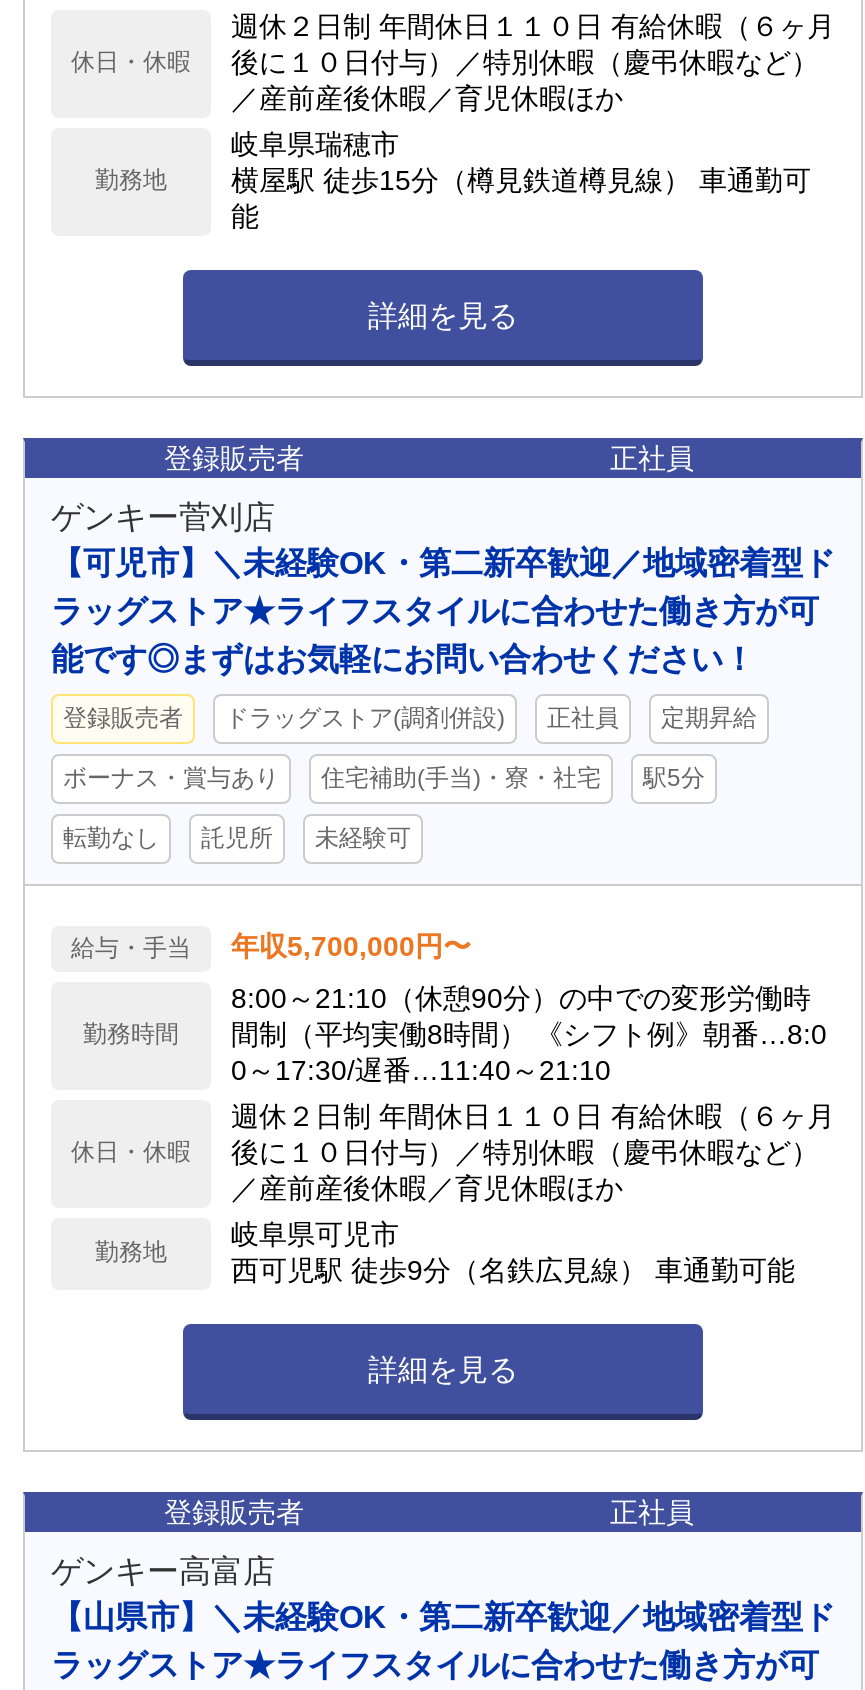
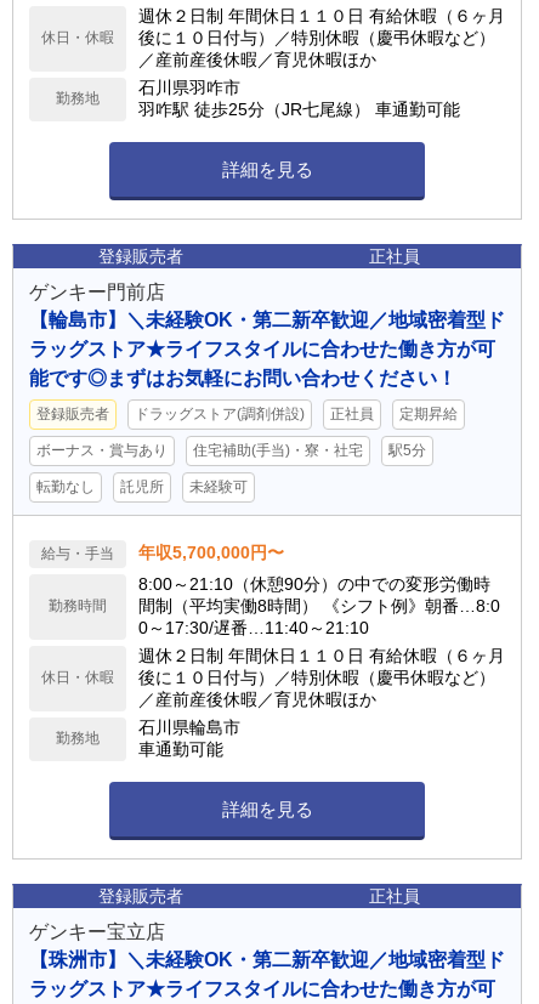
- 岐阜県瑞穂市
- 横屋駅 徒歩15分（樽見鉄道樽見線） 車通勤可
- 能
+ 石川県羽咋市
+ 羽咋駅 徒歩25分（JR七尾線） 車通勤可能

- ゲンキー菅刈店
+ ゲンキー門前店

- 【可児市】＼未経験OK・第二新卒歓迎／地域密着型ド
+ 【輪島市】＼未経験OK・第二新卒歓迎／地域密着型ド

- 岐阜県可児市
- 西可児駅 徒歩9分（名鉄広見線） 車通勤可能
+ 石川県輪島市
+ 車通勤可能

- ゲンキー高富店
+ ゲンキー宝立店

- 【山県市】＼未経験OK・第二新卒歓迎／地域密着型ド
+ 【珠洲市】＼未経験OK・第二新卒歓迎／地域密着型ド
